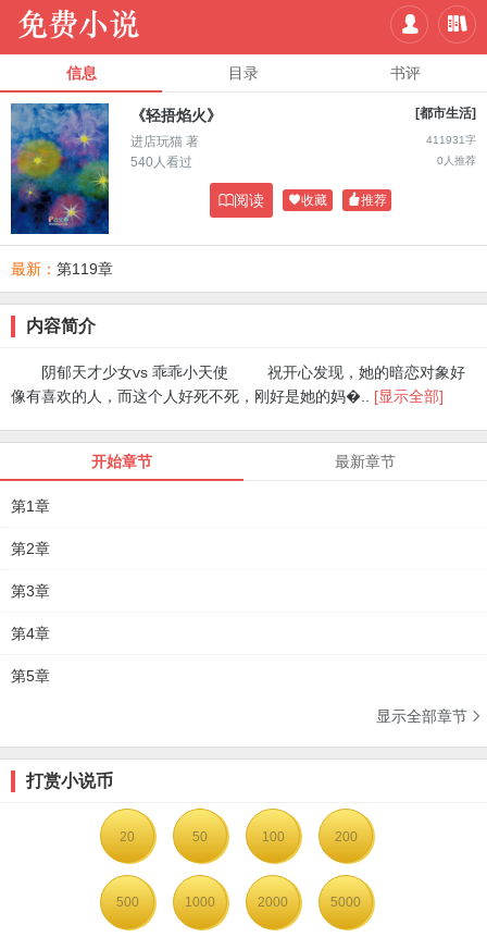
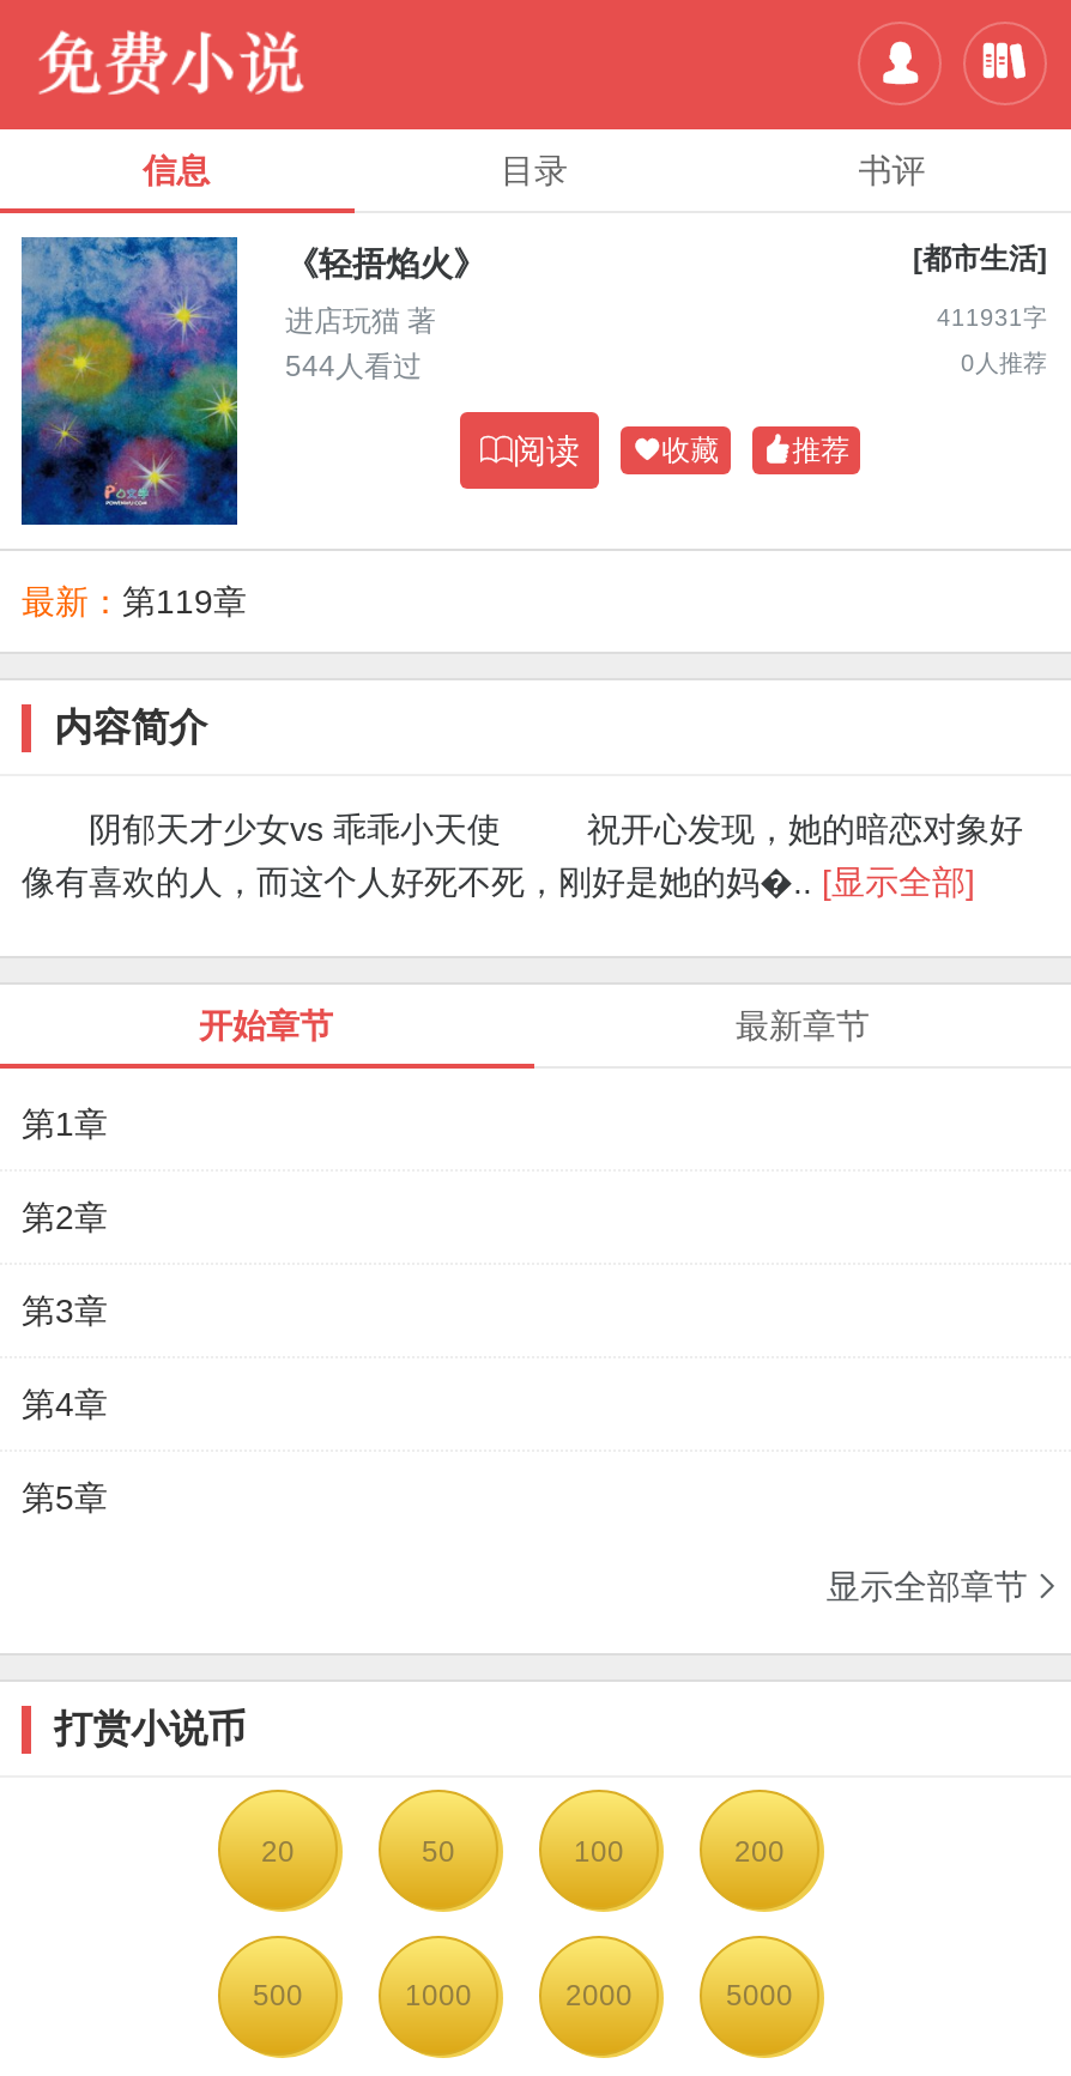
- 540人看过
+ 544人看过
